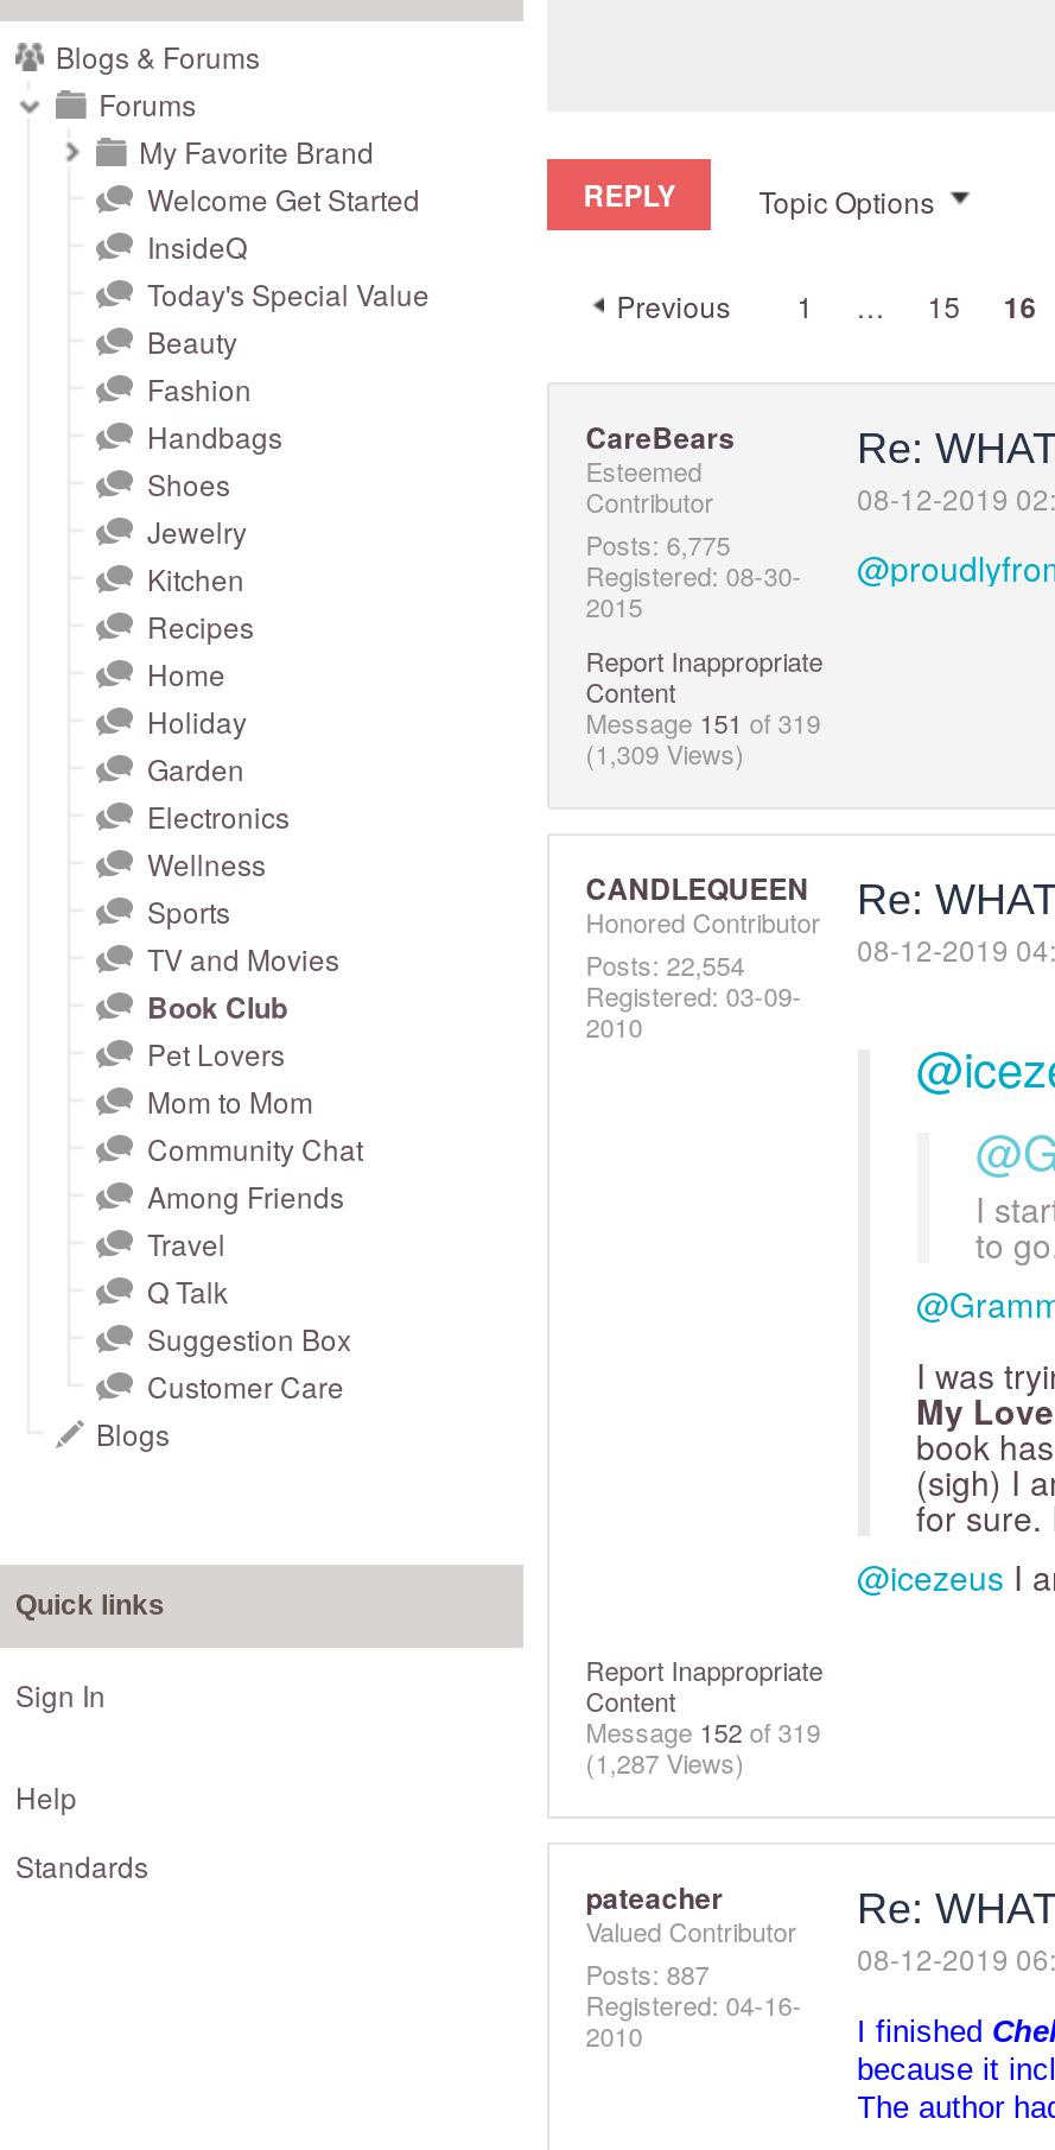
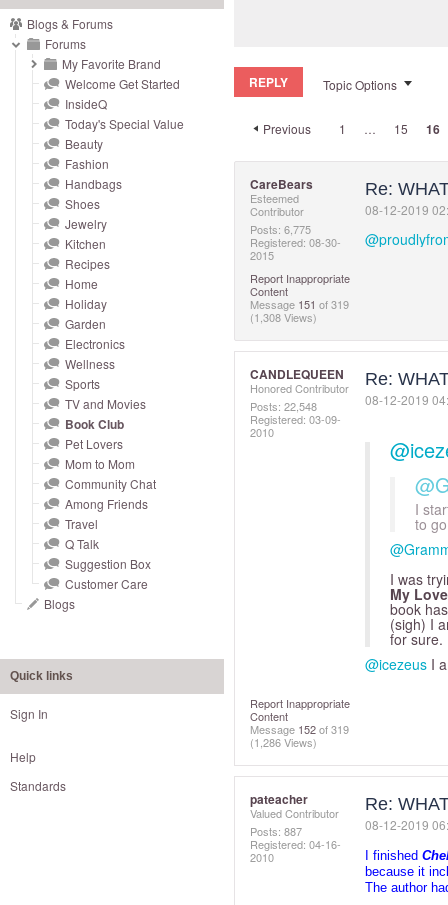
- (1,309 Views)
+ (1,308 Views)

- Posts: 22,554
+ Posts: 22,548

- (1,287 Views)
+ (1,286 Views)
